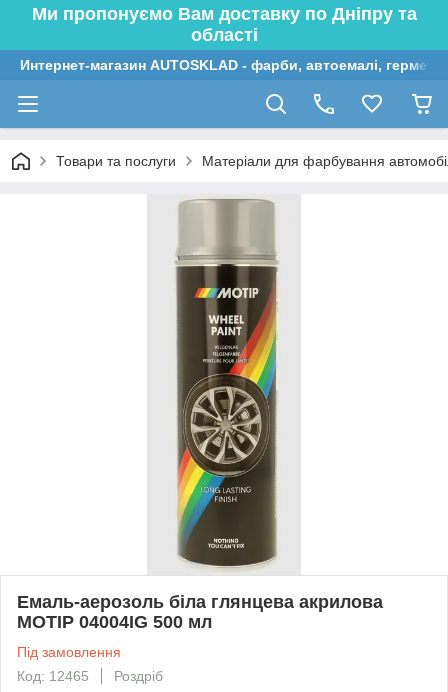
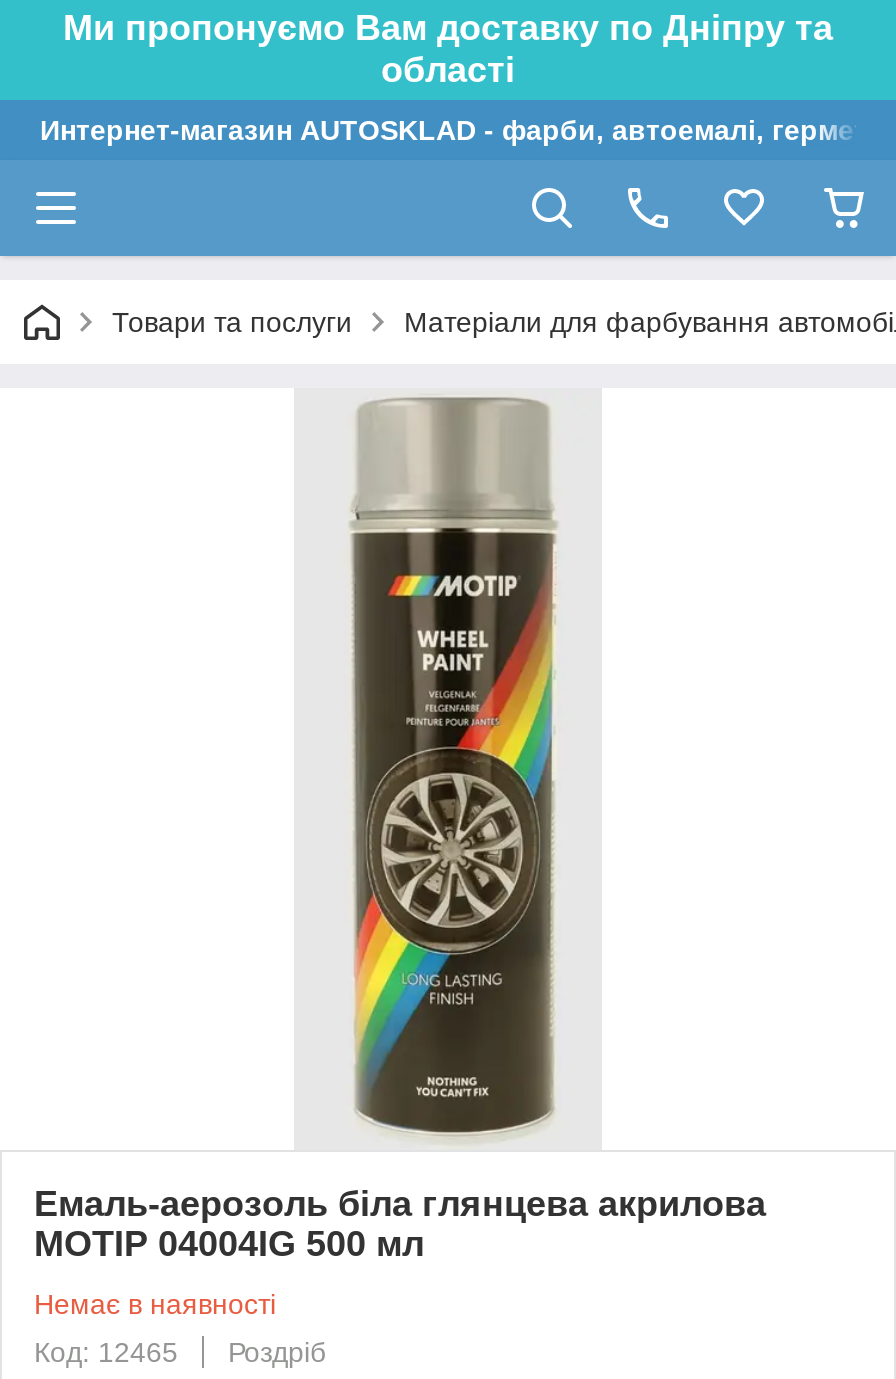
- Під замовлення
+ Немає в наявності
